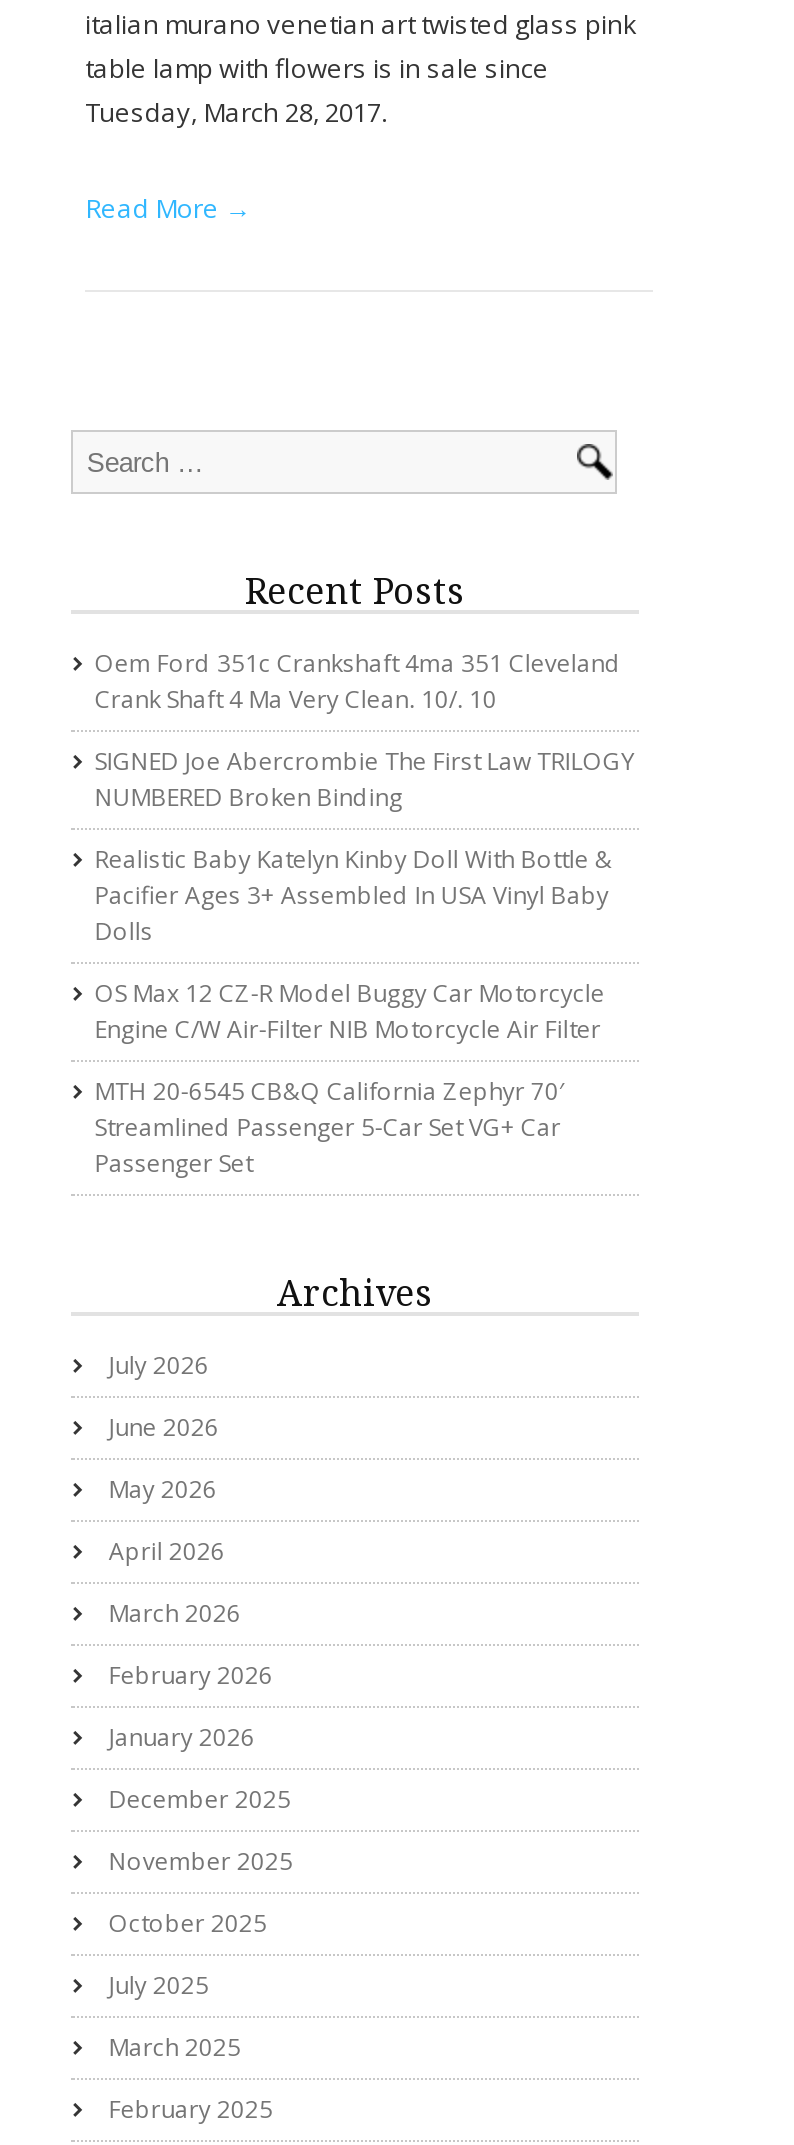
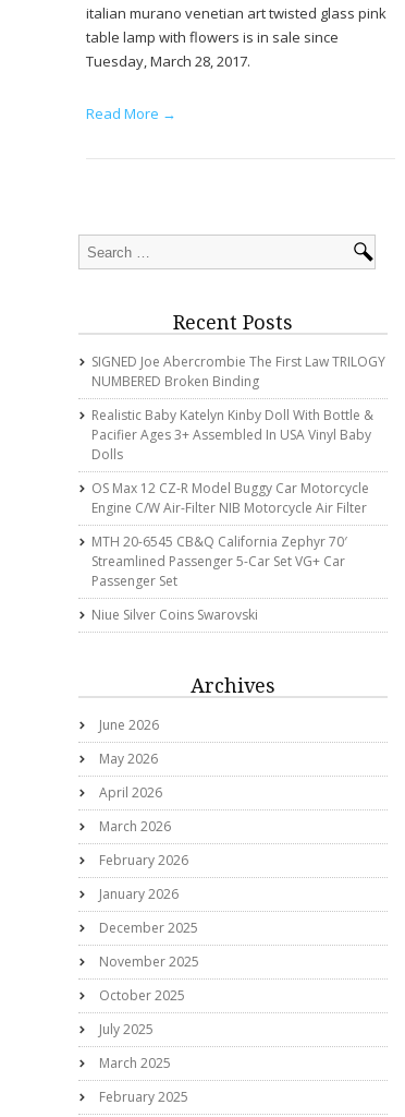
- Oem Ford 351c Crankshaft 4ma 351 Cleveland
- Crank Shaft 4 Ma Very Clean. 10/. 10

+ Niue Silver Coins Swarovski

- July 2026
